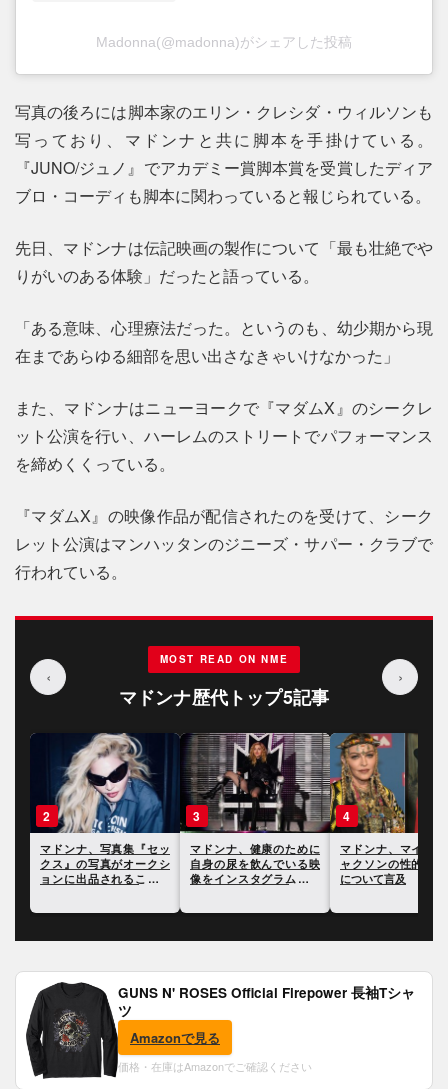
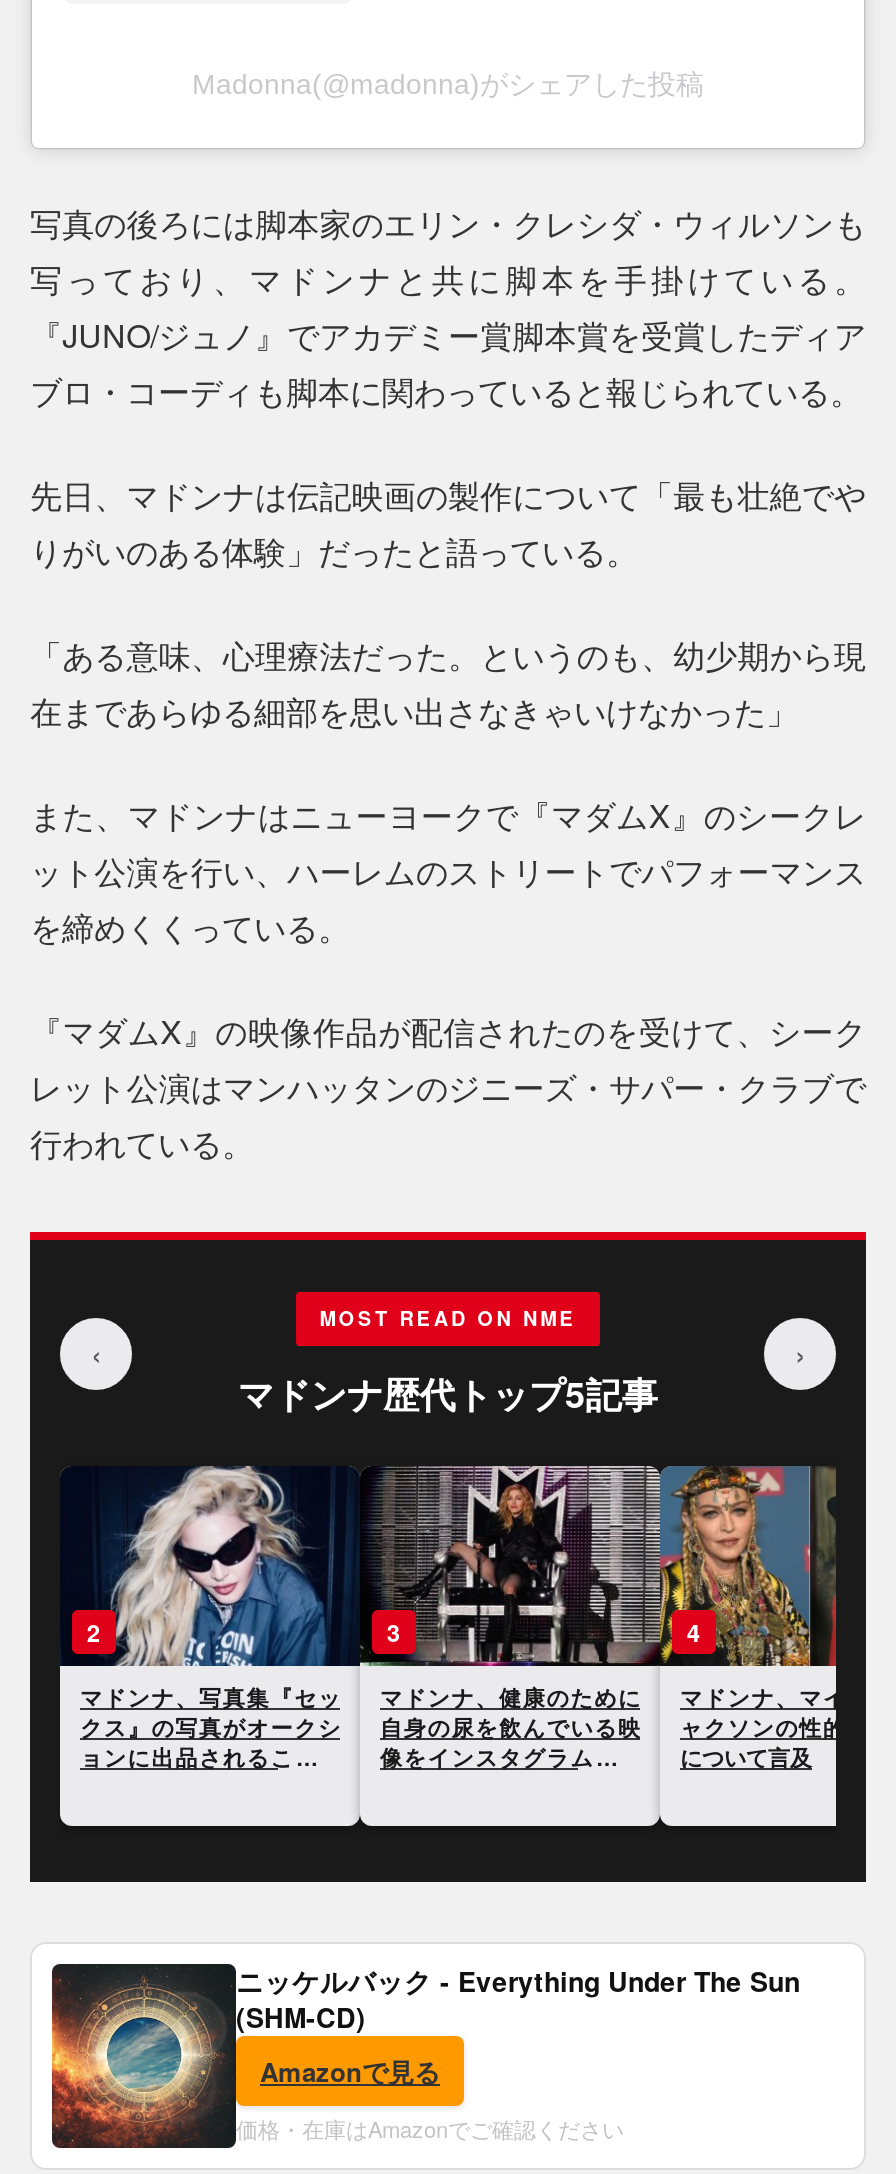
- [image]
- GUNS N' ROSES Official Firepower 長袖Tシャ
- ツ
+ [image]
+ ニッケルバック - Everything Under The Sun
+ (SHM-CD)
